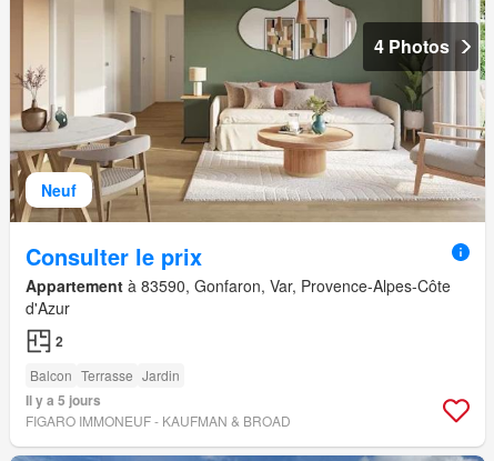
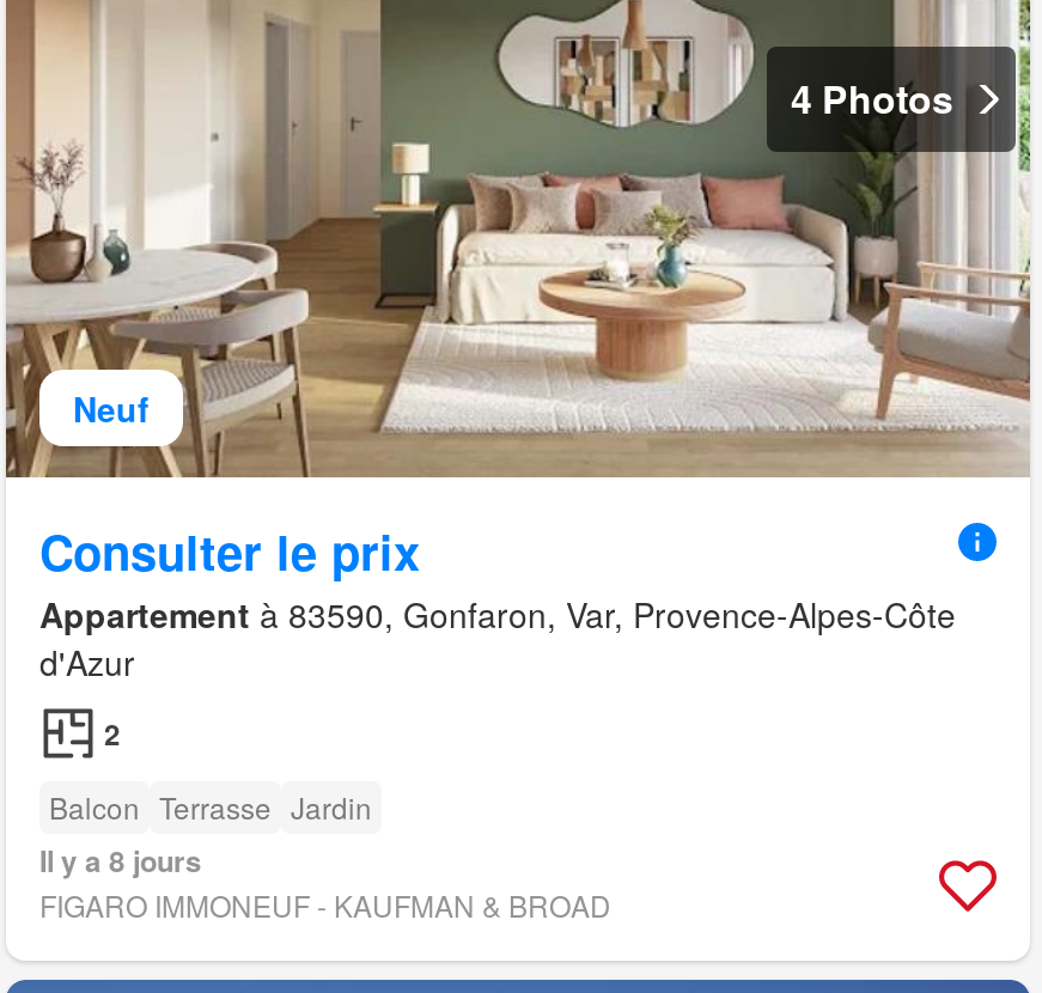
- Il y a 5 jours
+ Il y a 8 jours
